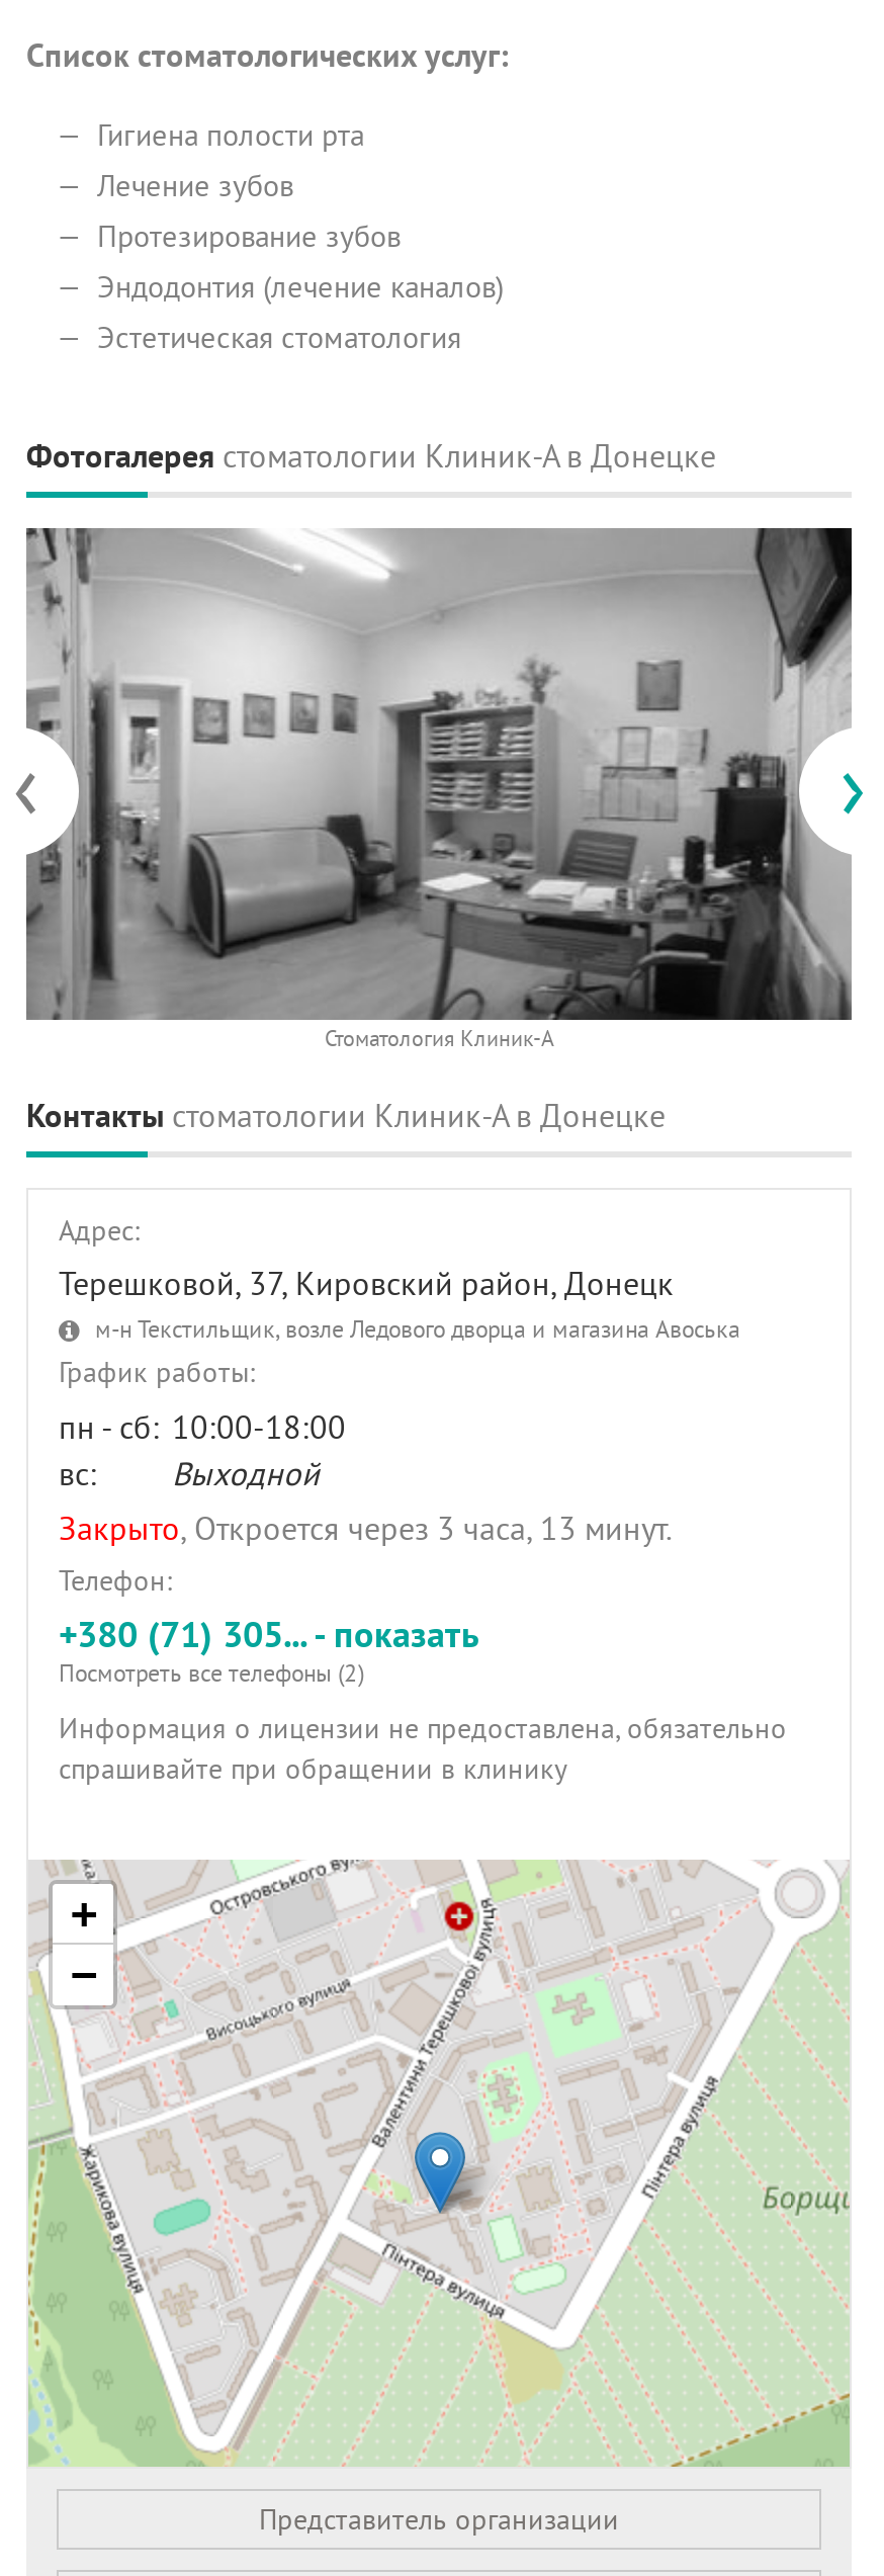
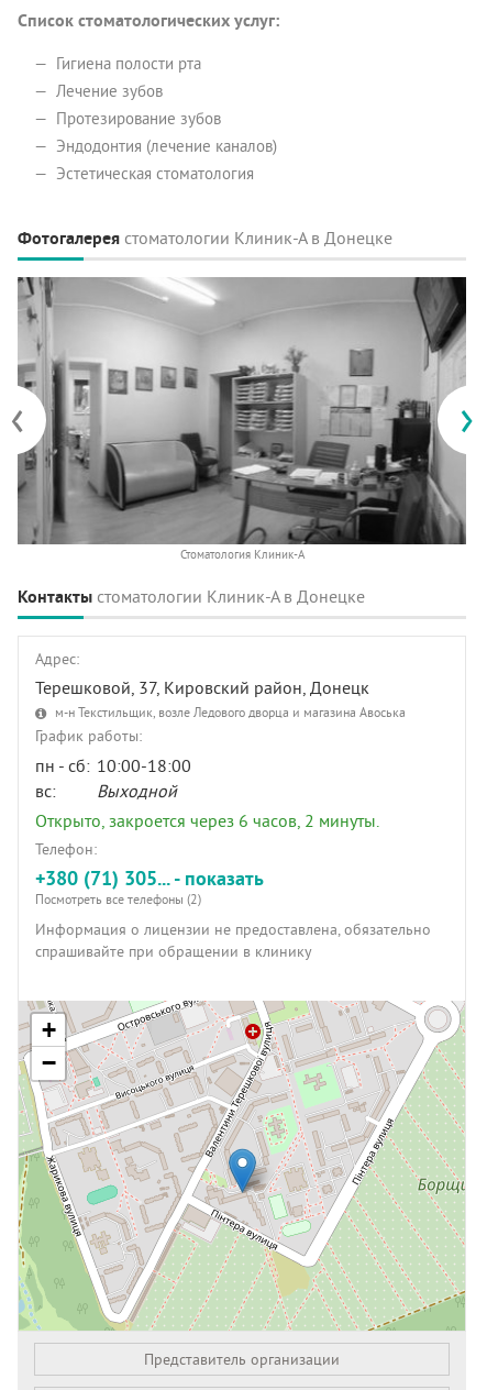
- Закрыто, Откроется через 3 часа, 13 минут.
+ Открыто, закроется через 6 часов, 2 минуты.
